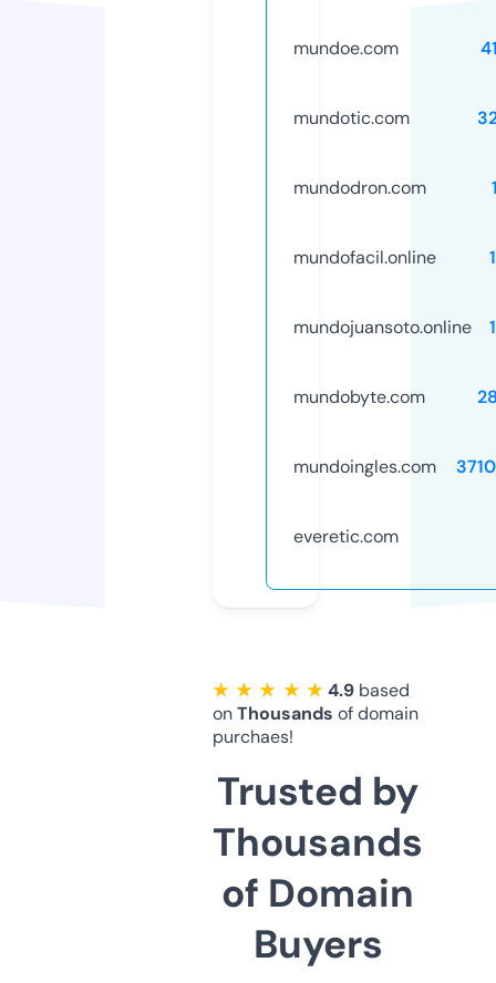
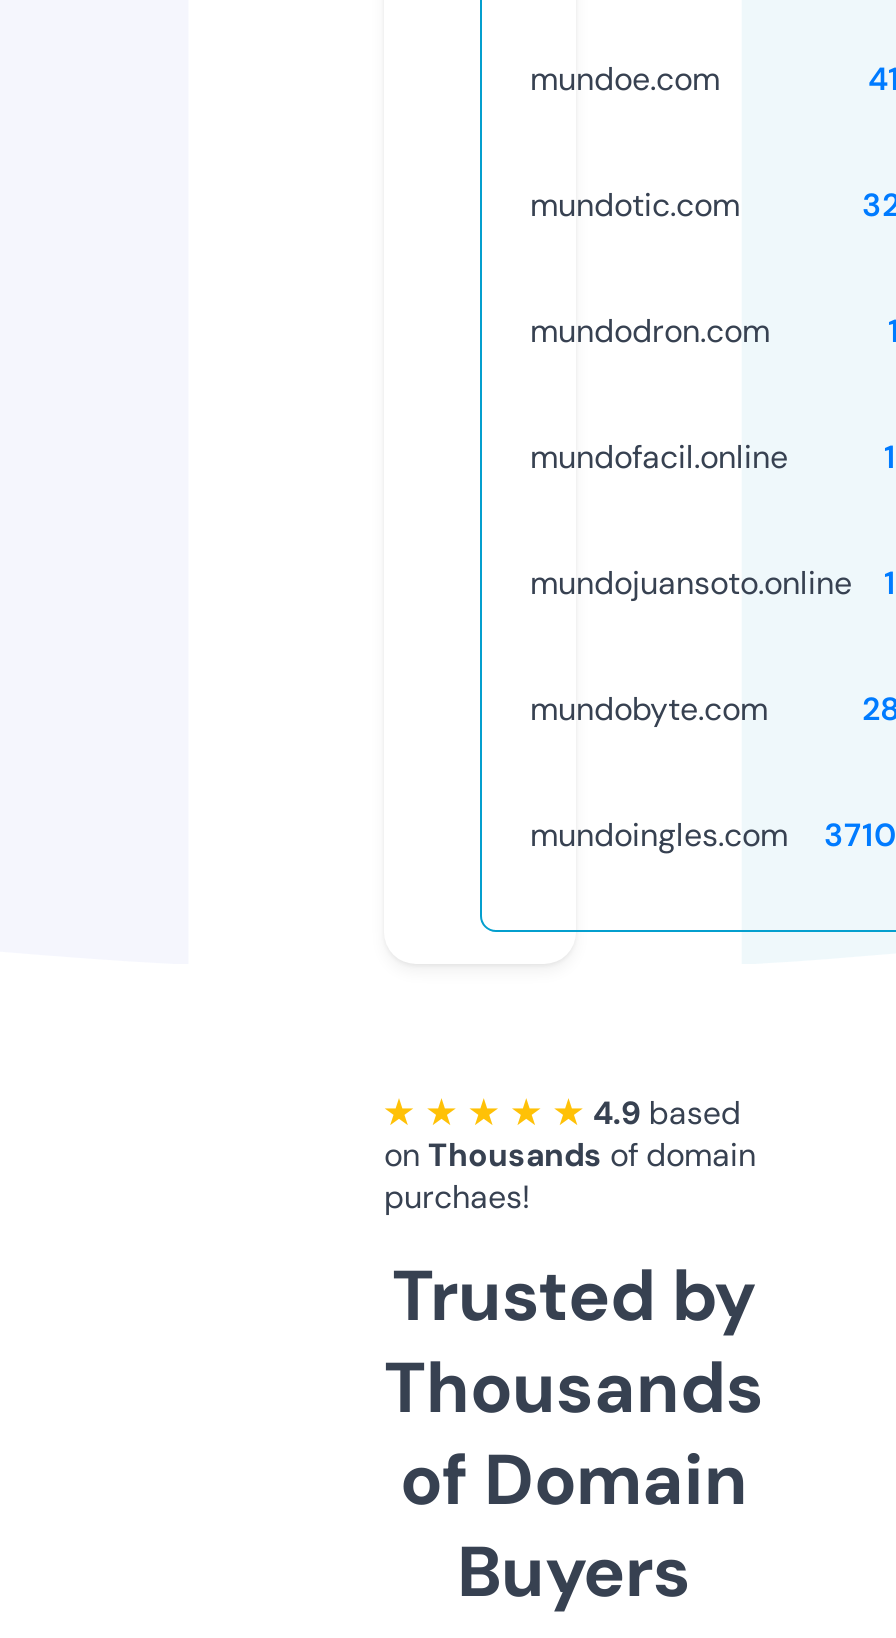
- everetic.com
